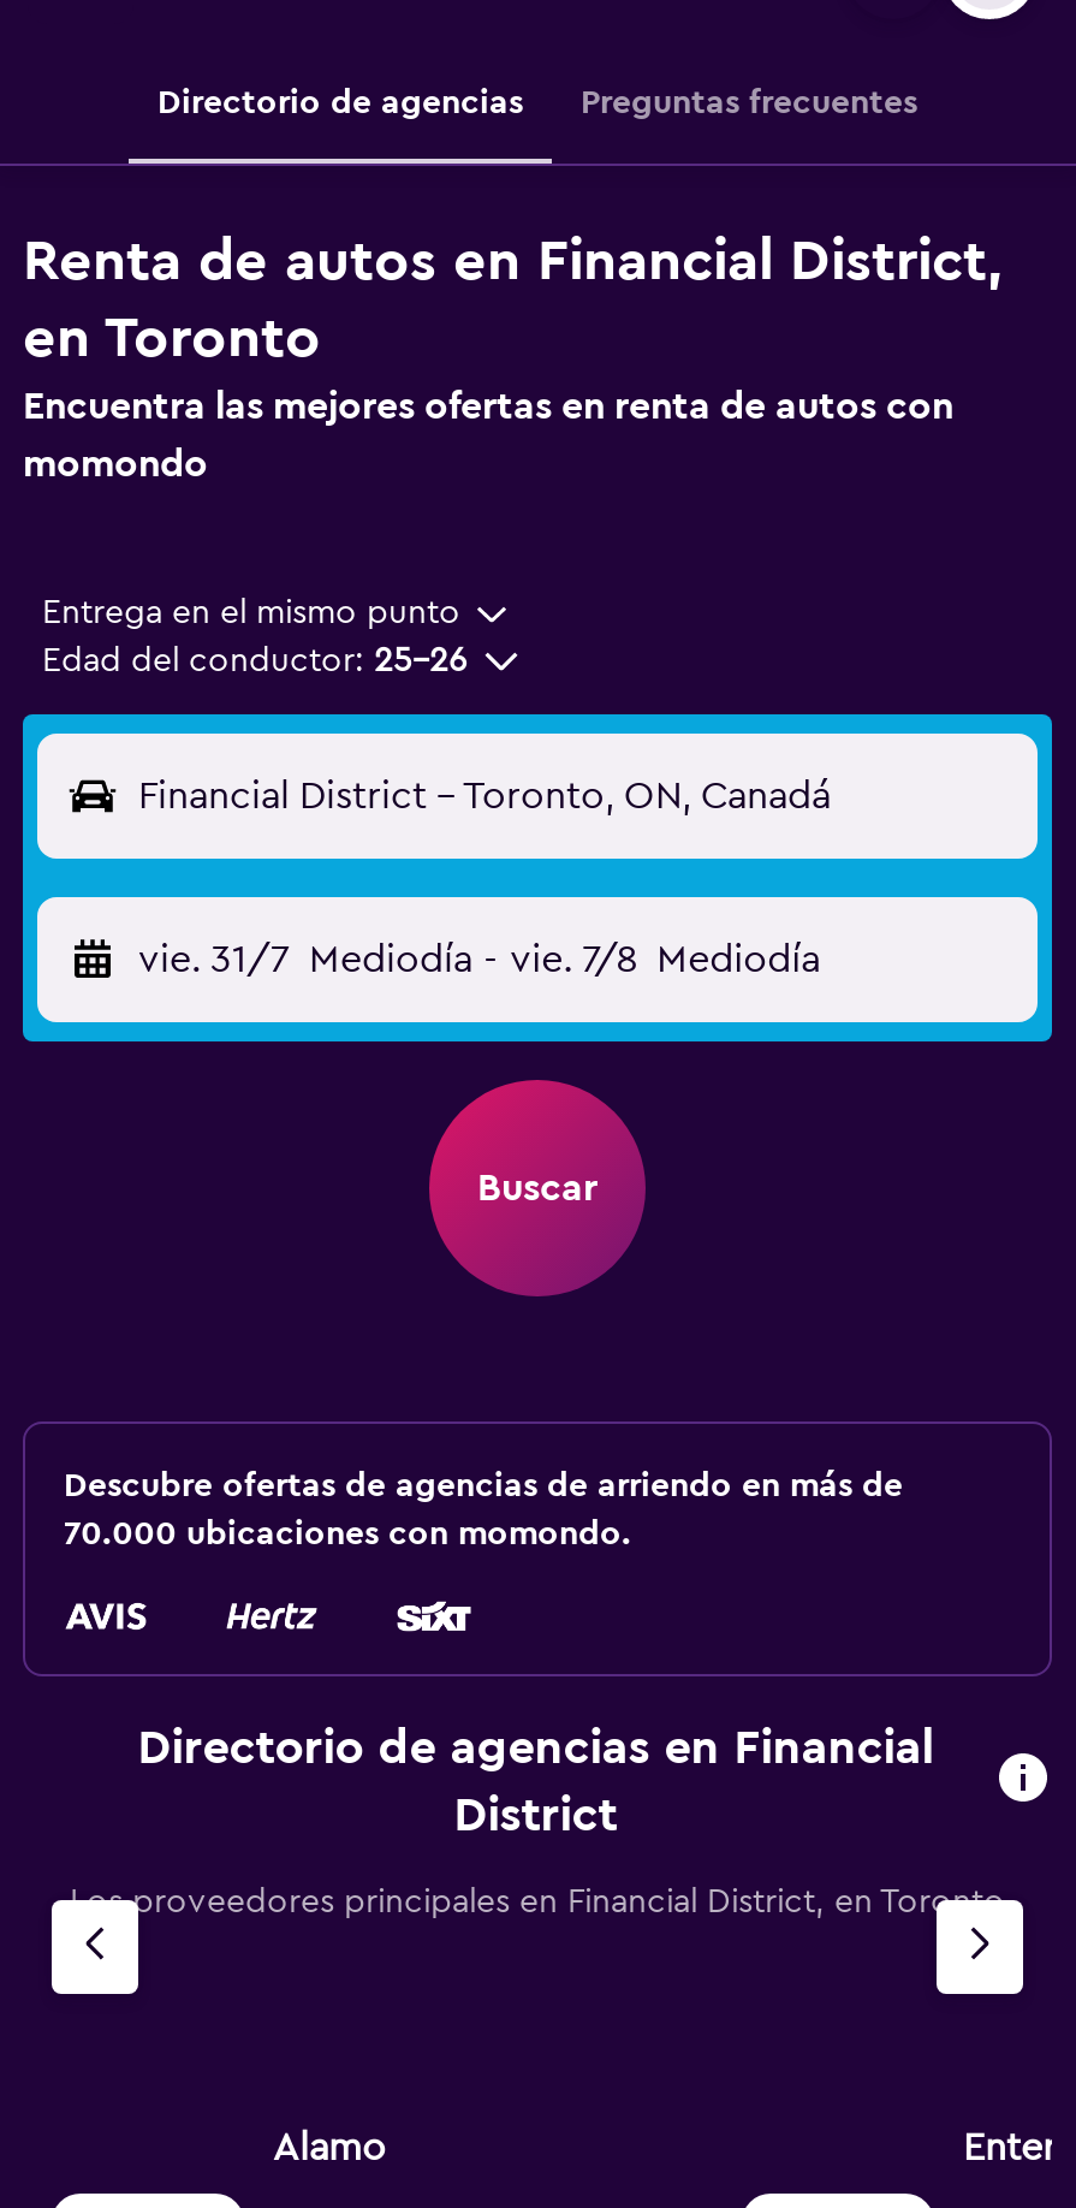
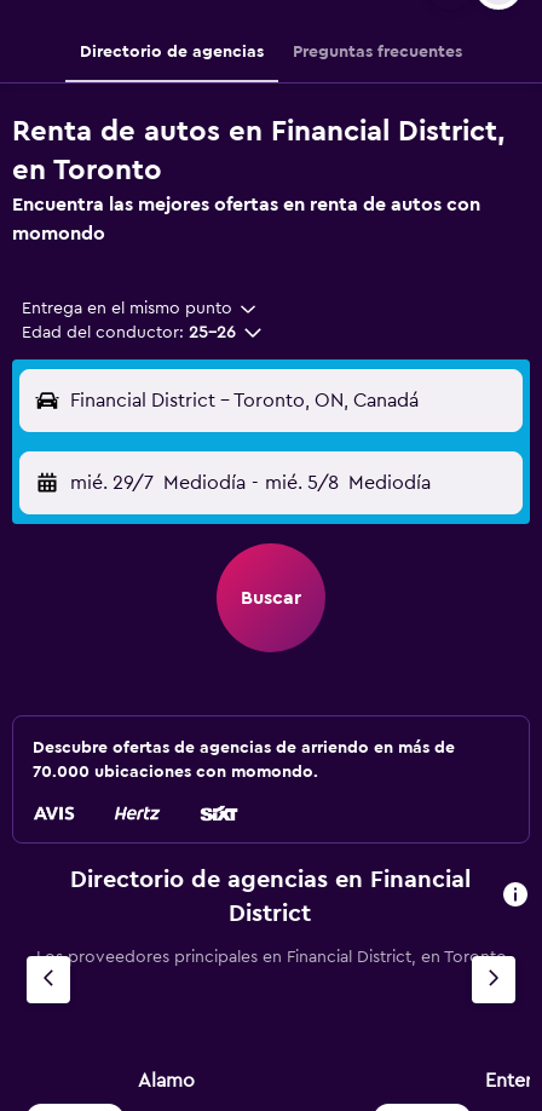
- vie. 31/7 Mediodía - vie. 7/8 Mediodía
+ mié. 29/7 Mediodía - mié. 5/8 Mediodía
